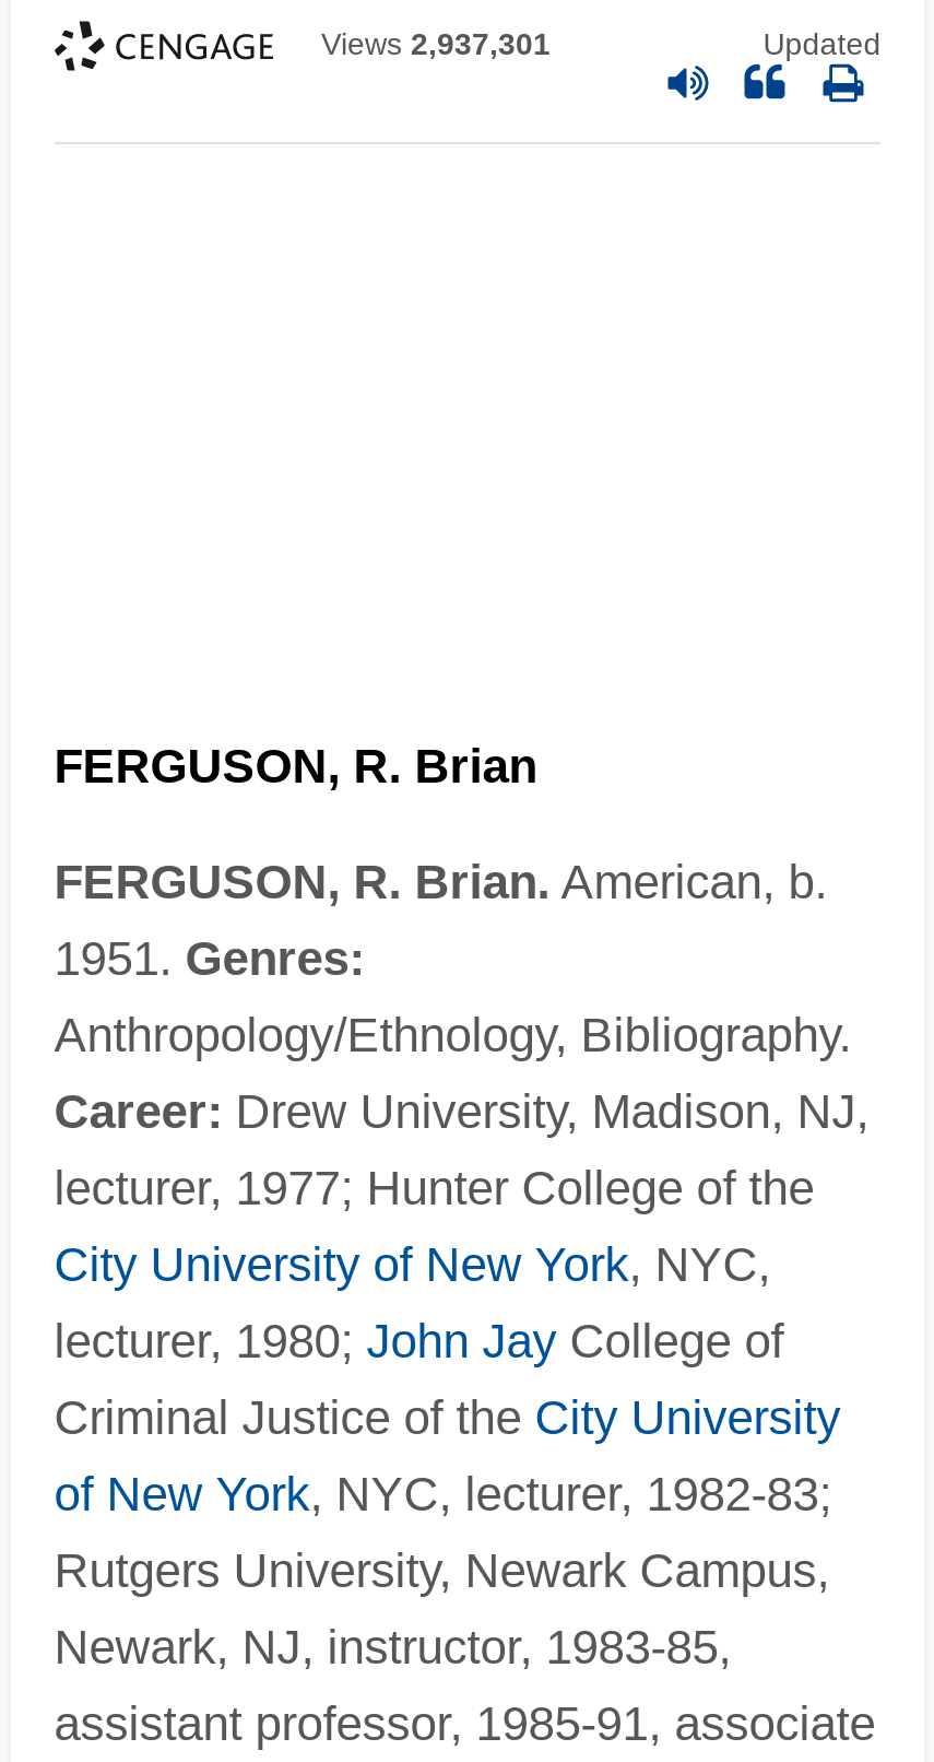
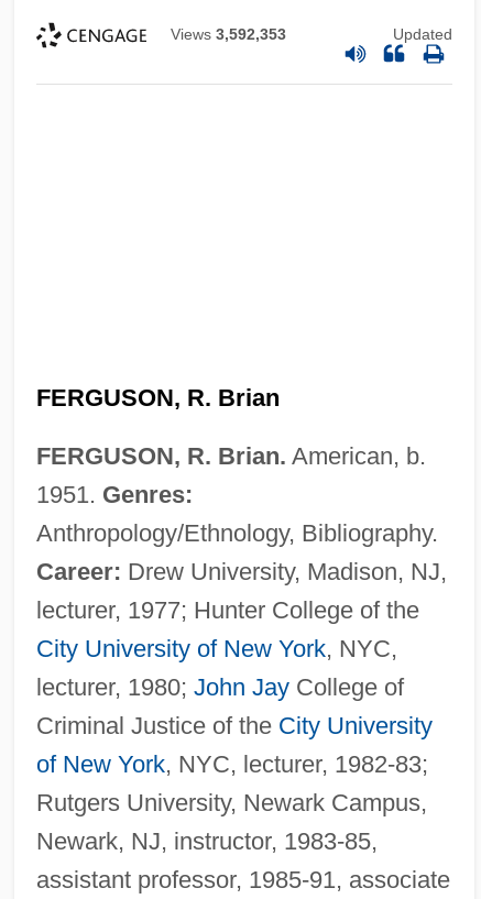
- Views 2,937,301
+ Views 3,592,353
